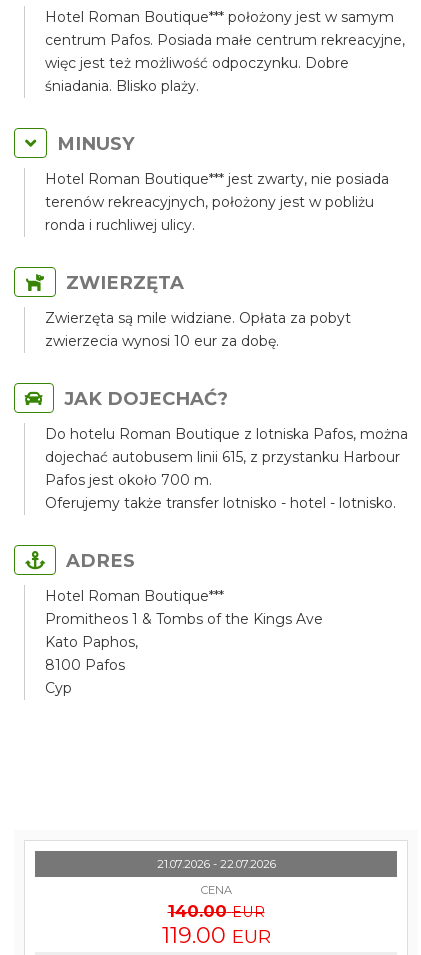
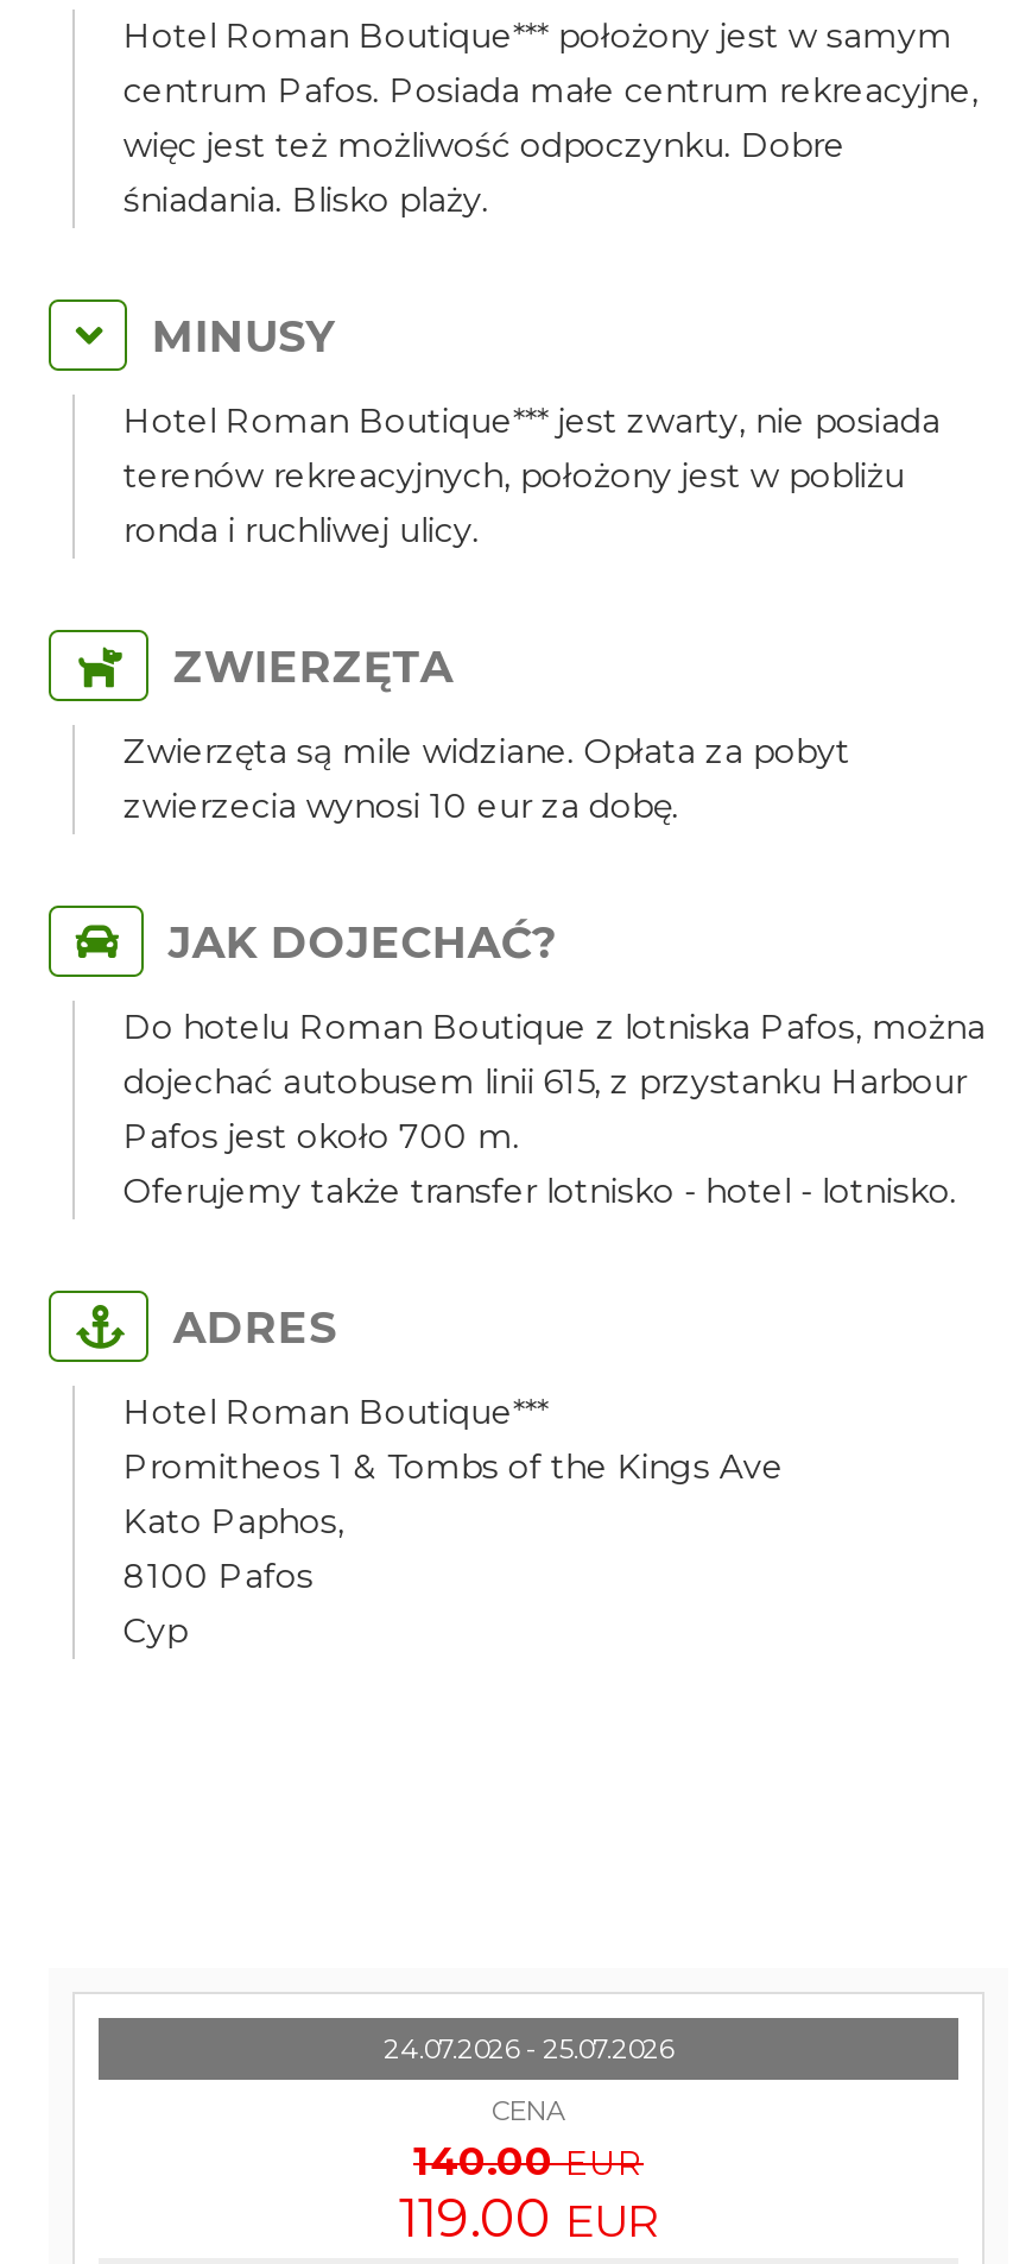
- 21.07.2026 - 22.07.2026
+ 24.07.2026 - 25.07.2026
